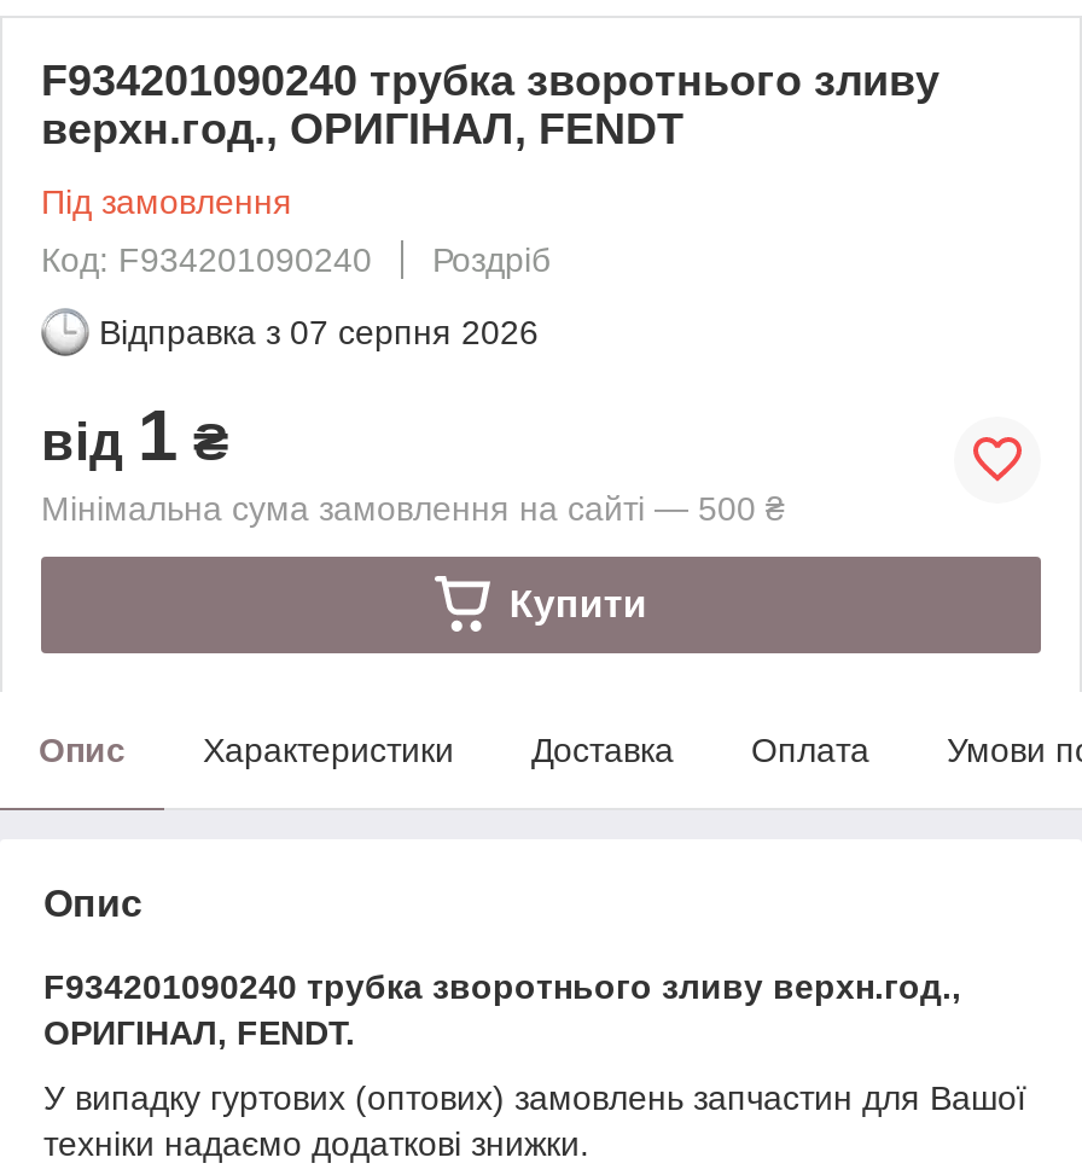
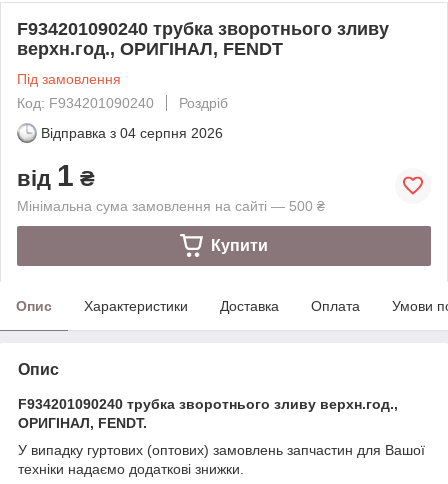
- Відправка з 07 серпня 2026
+ Відправка з 04 серпня 2026
